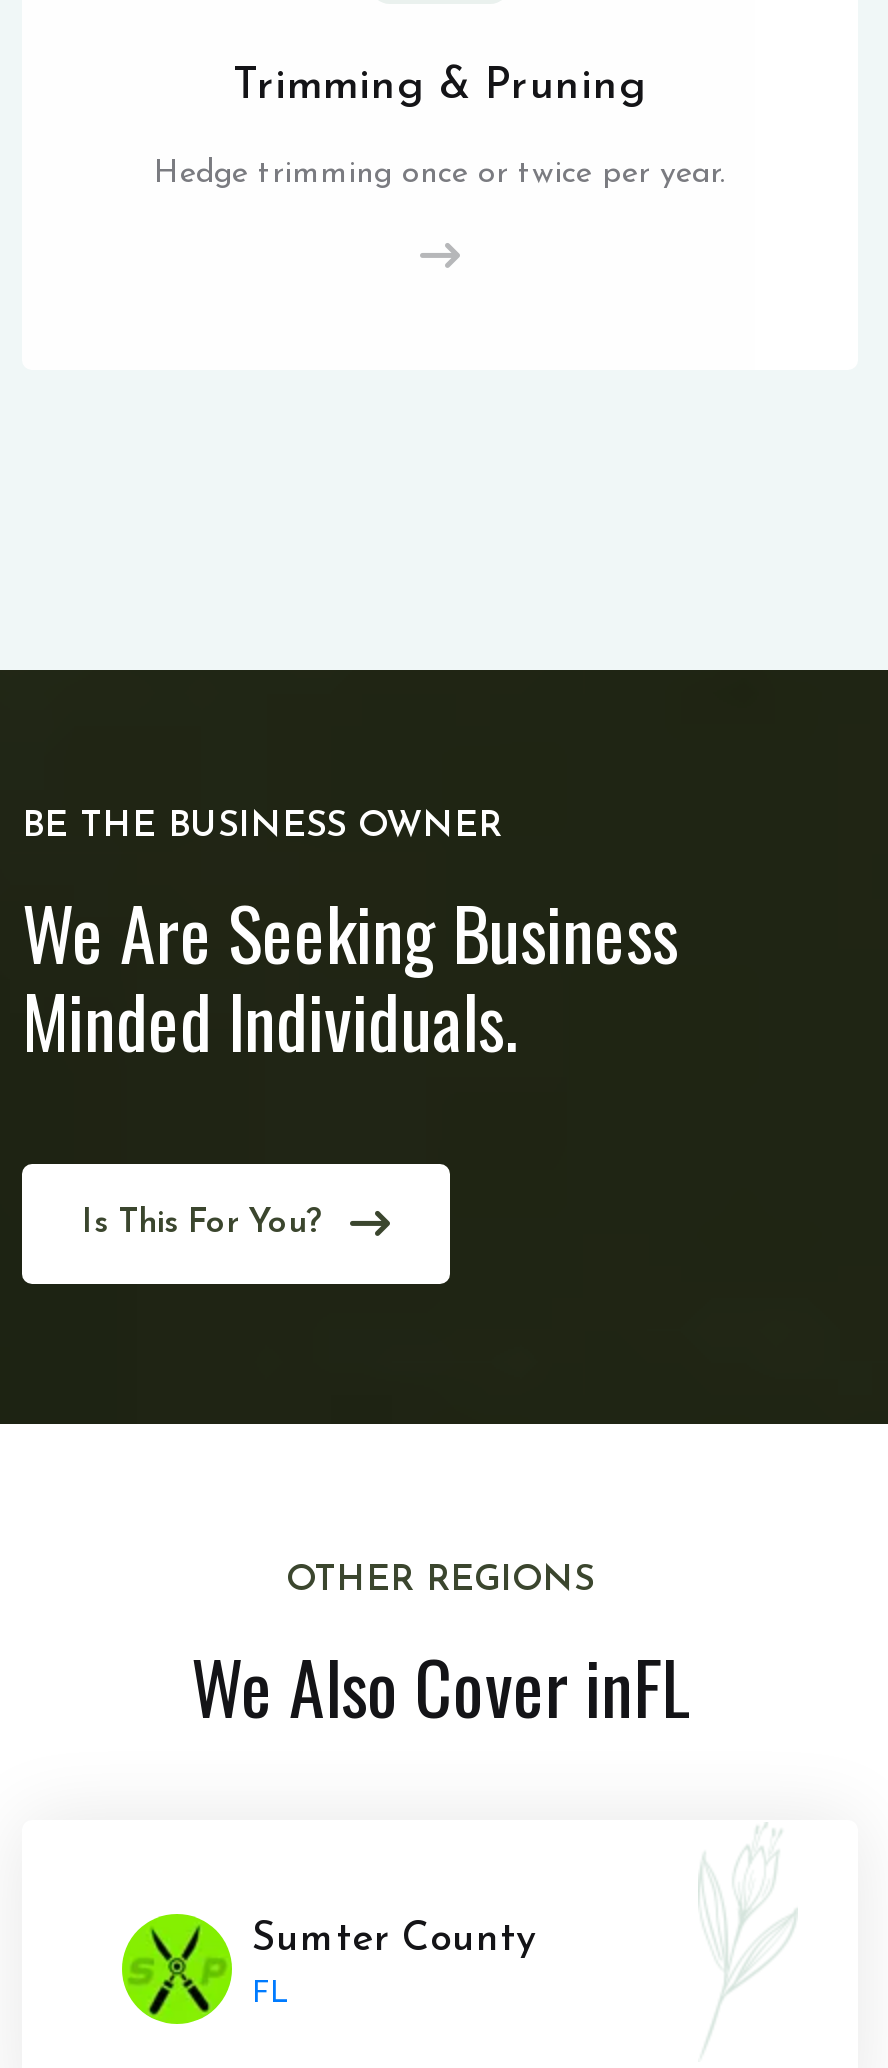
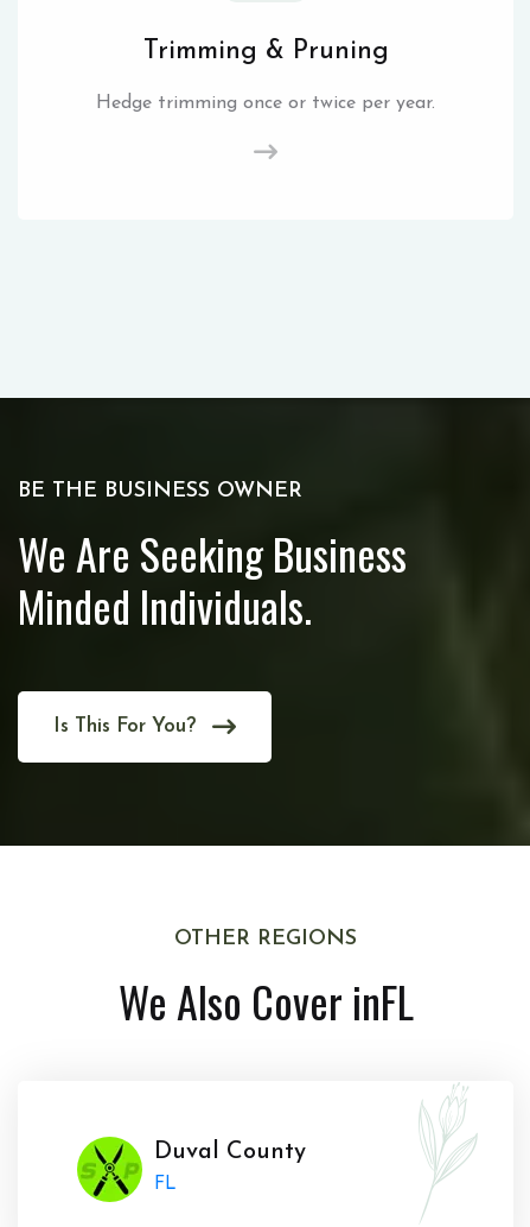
- Sumter County
+ Duval County
